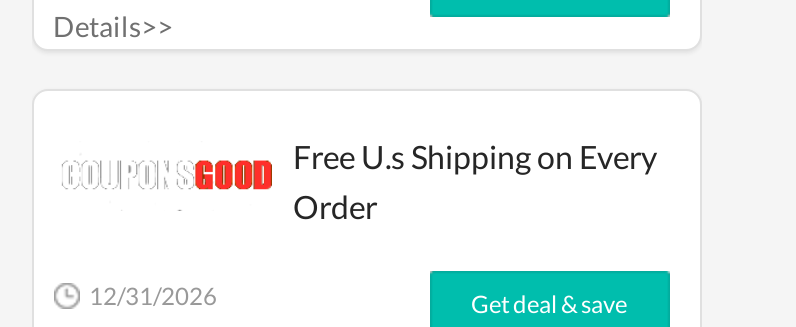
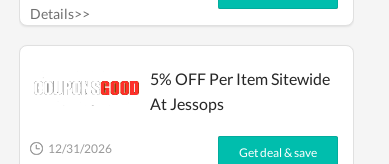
- Free U.s Shipping on Every
- Order
+ 5% OFF Per Item Sitewide
+ At Jessops
